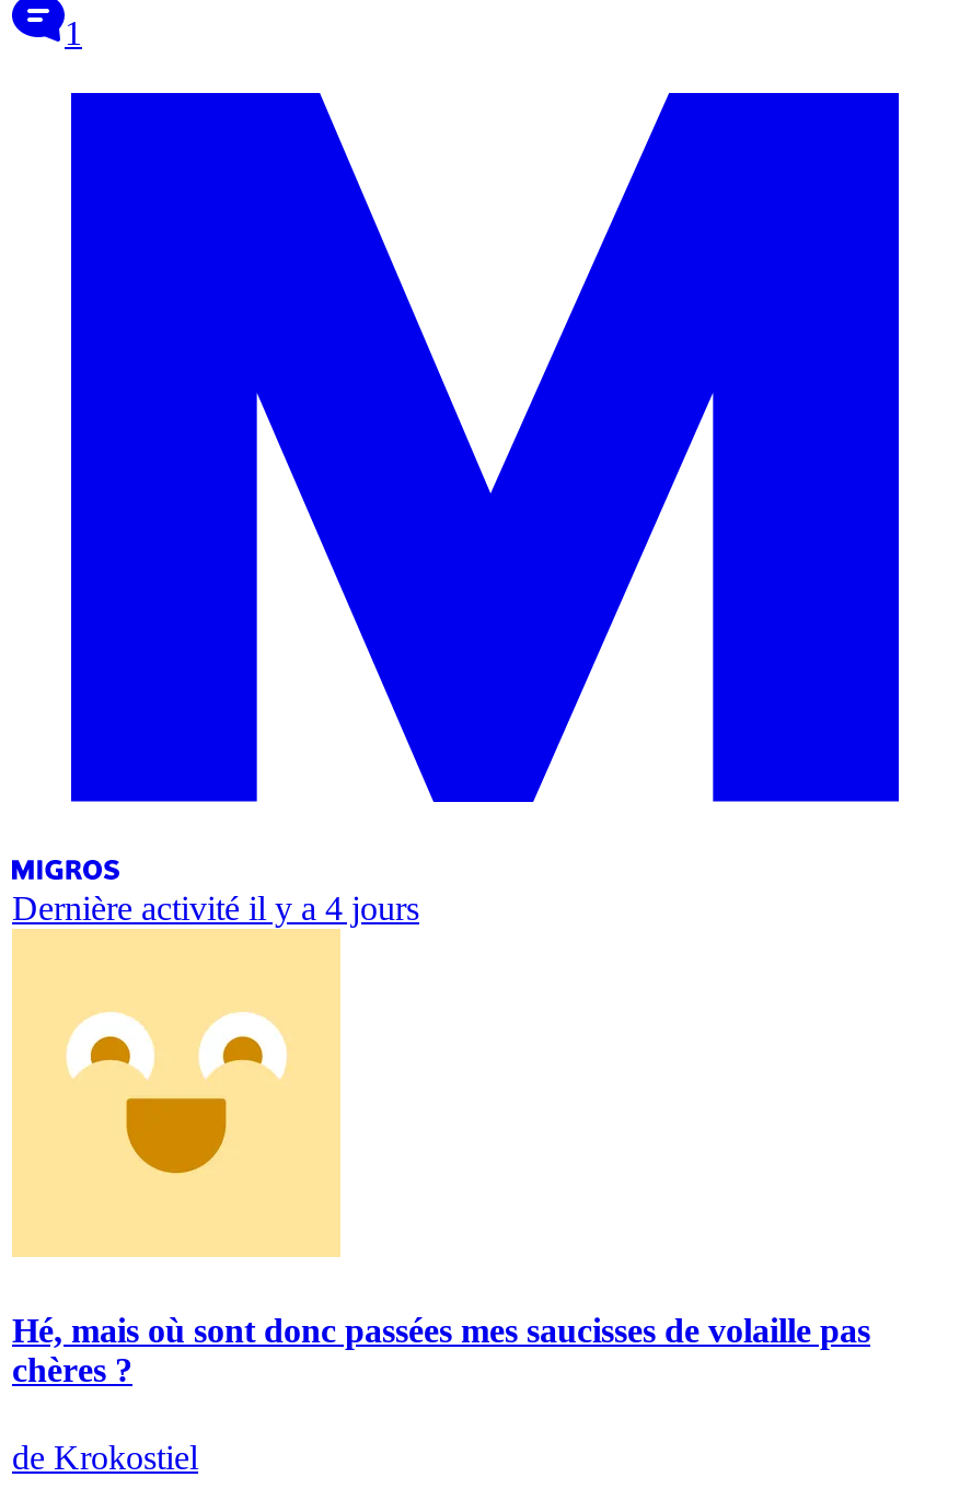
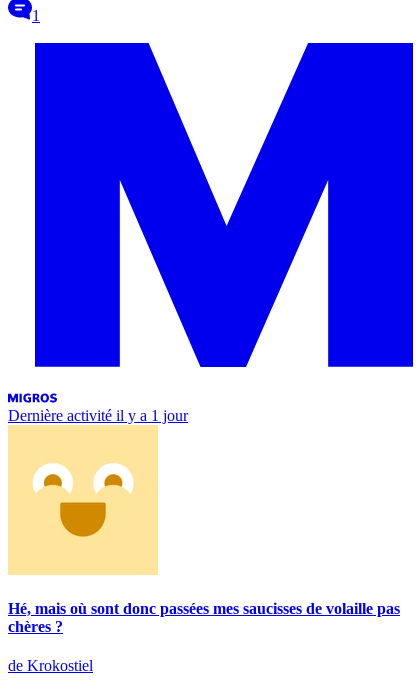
- Dernière activité il y a 4 jours
+ Dernière activité il y a 1 jour
